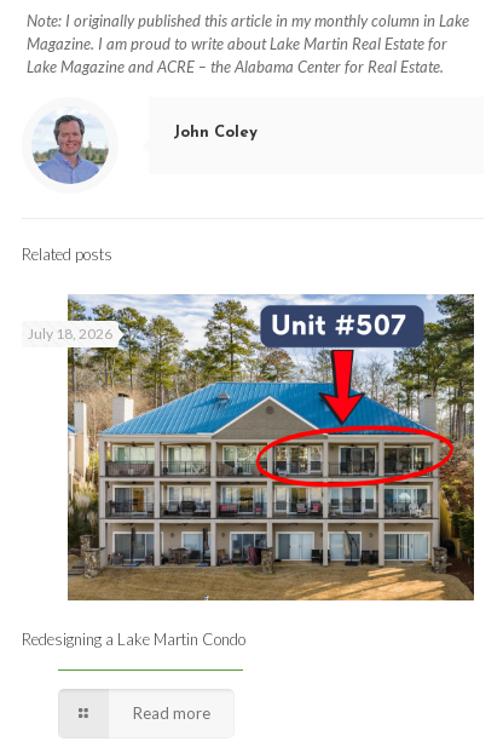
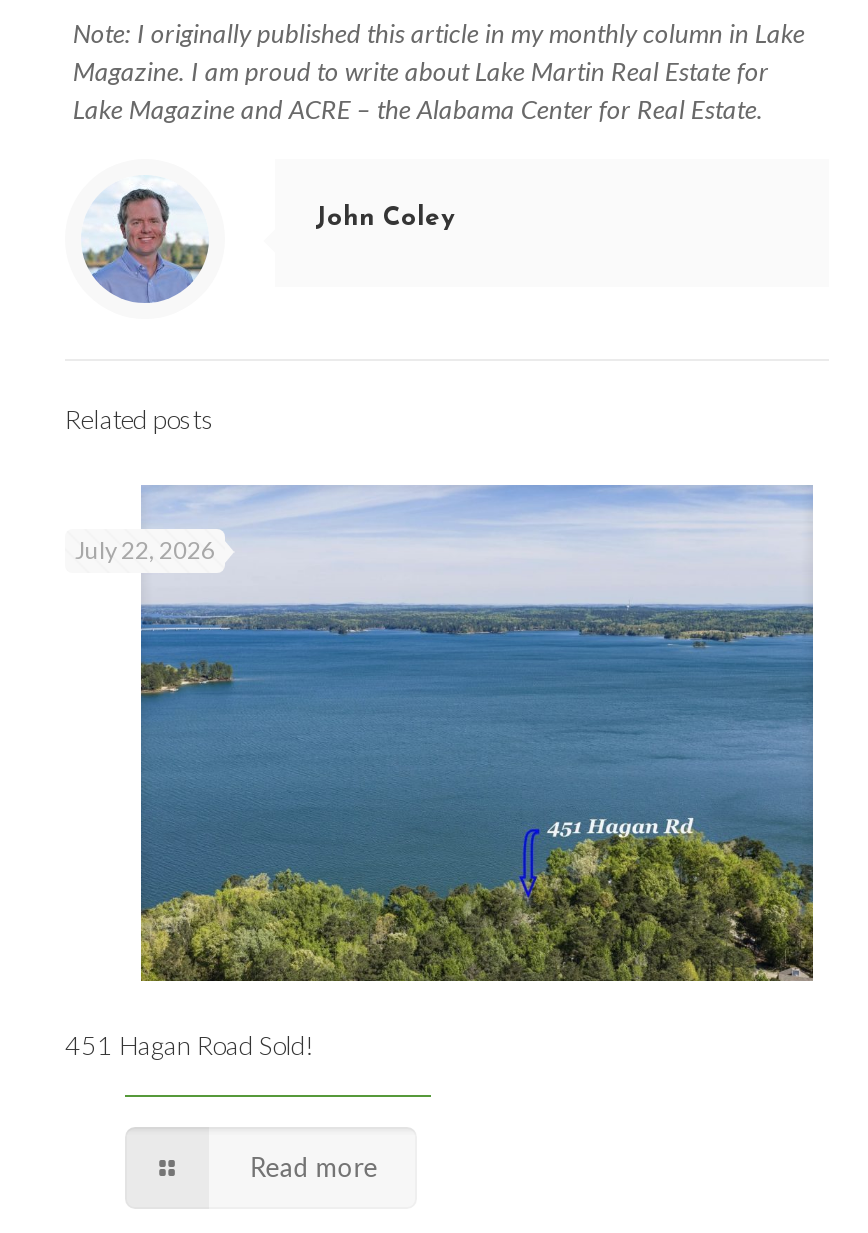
- [image]
- July 18, 2026
+ [image]
+ July 22, 2026

- Redesigning a Lake Martin Condo
+ 451 Hagan Road Sold!
